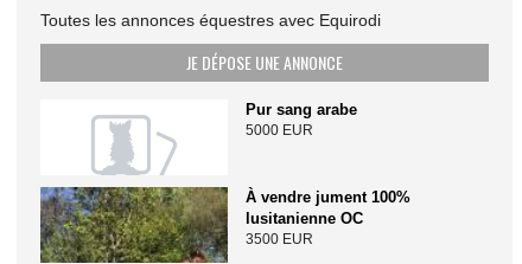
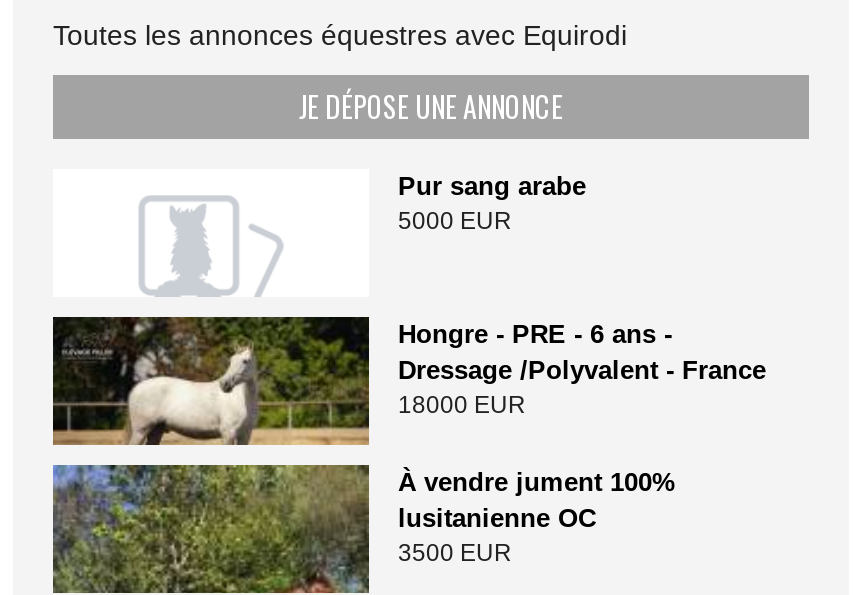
+ [image]
+ Hongre - PRE - 6 ans -
+ Dressage /Polyvalent - France
+ 18000 EUR
